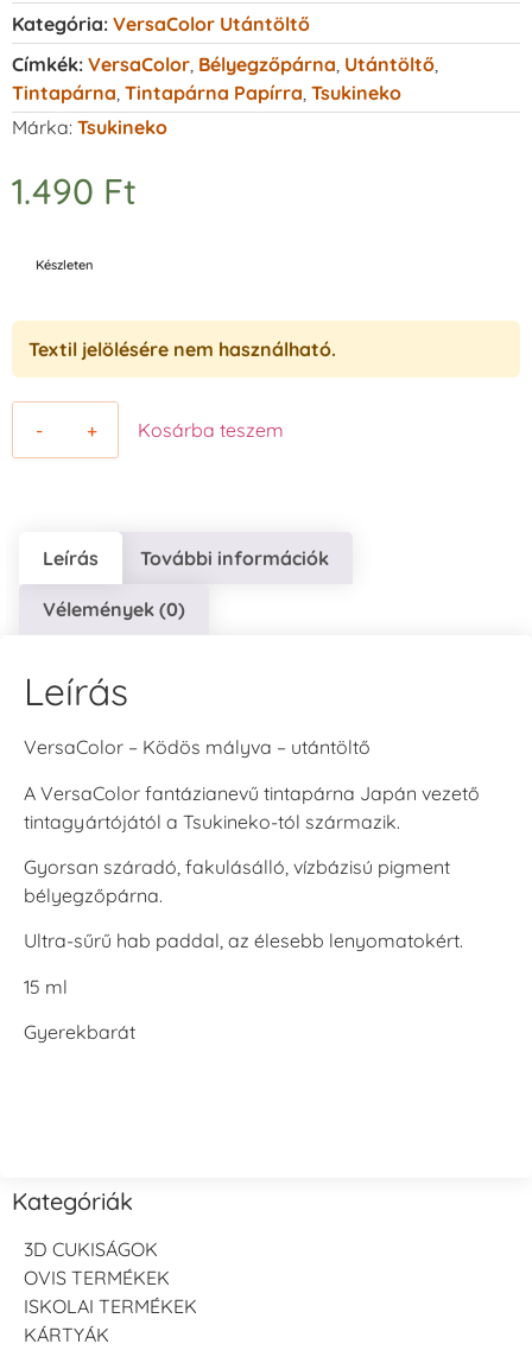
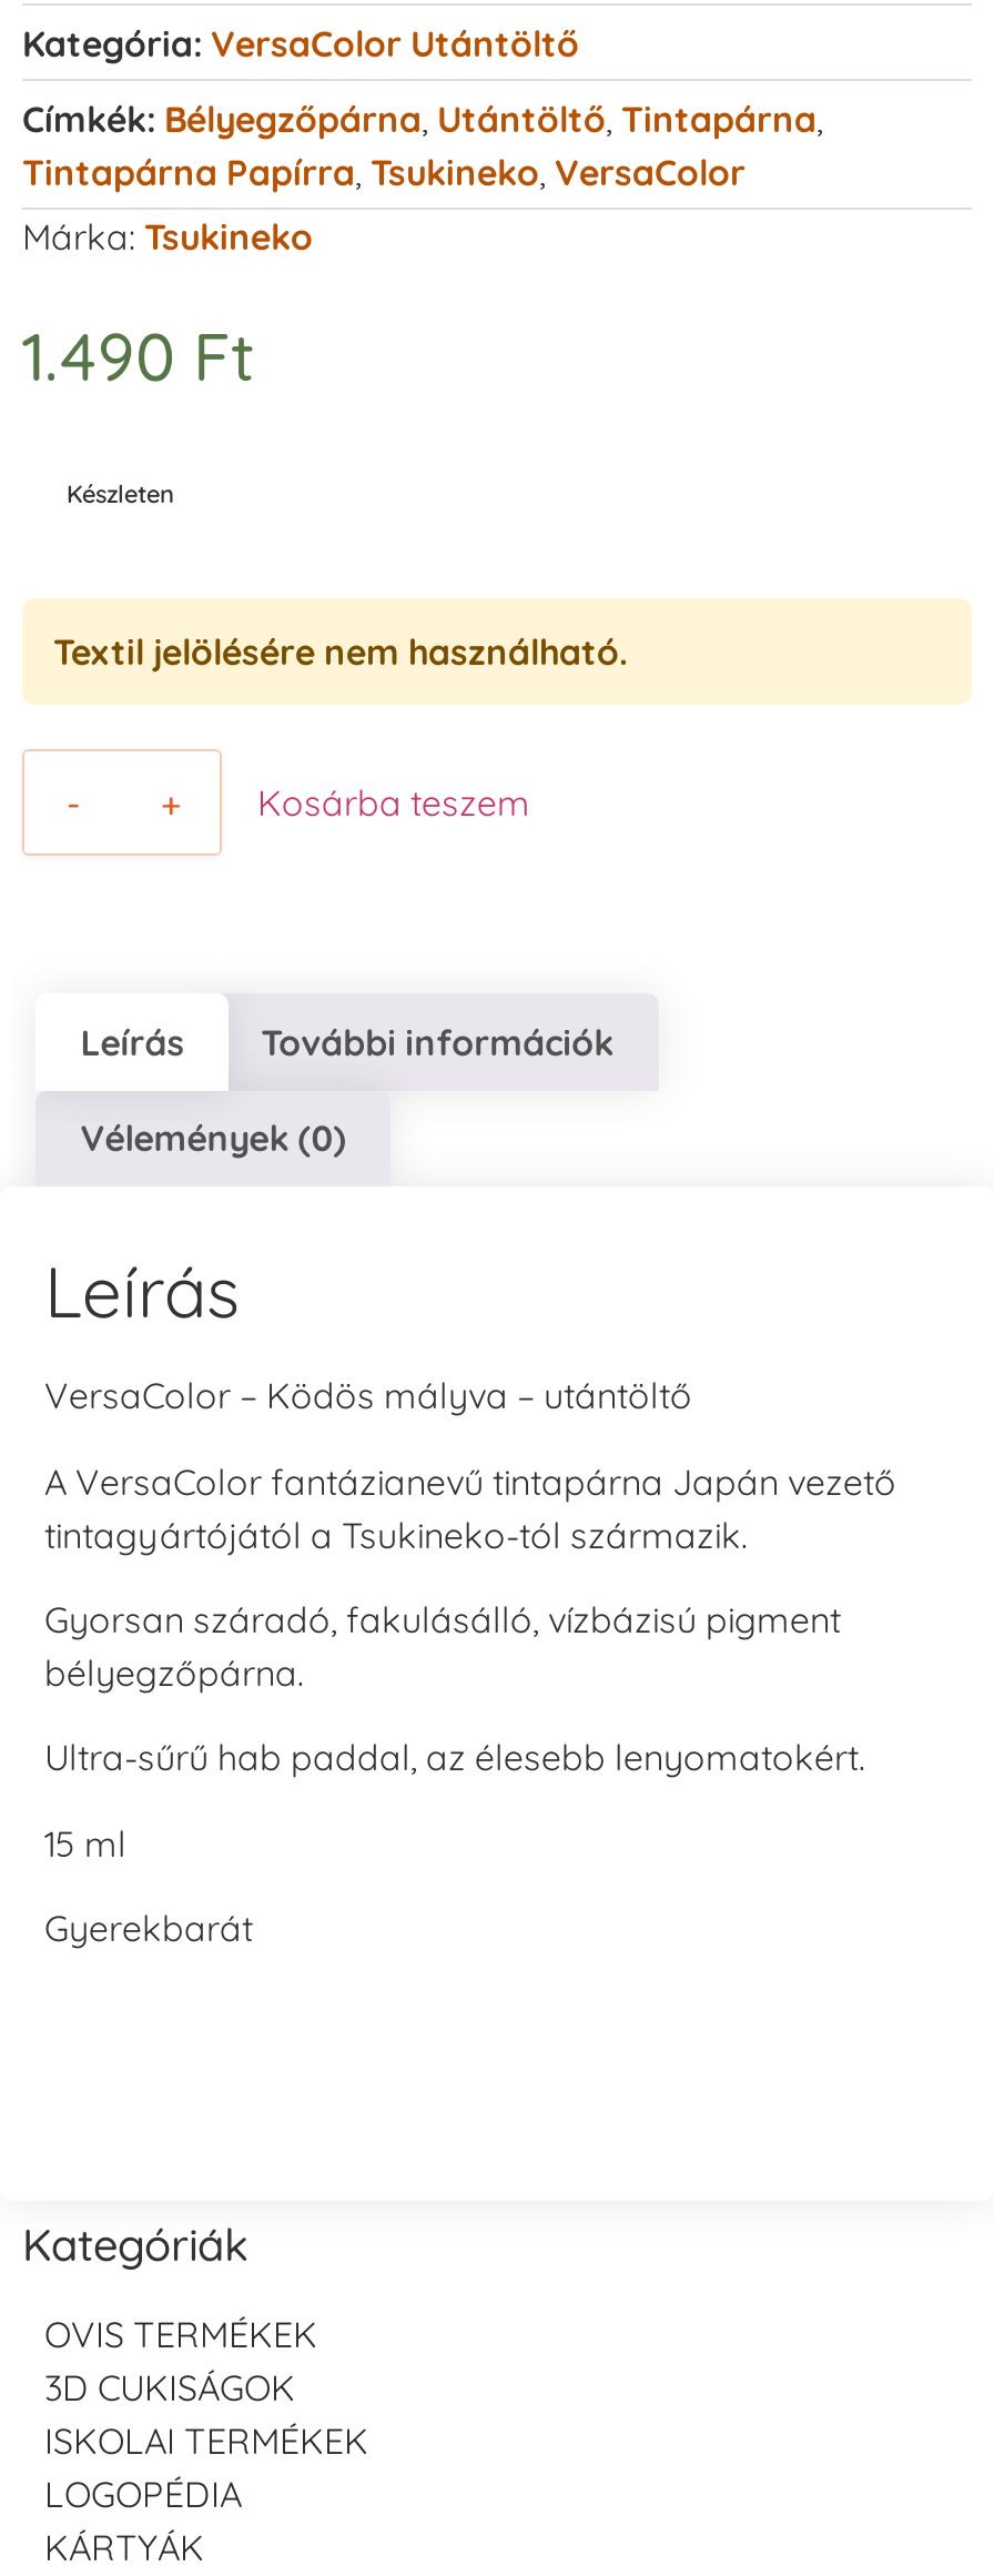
- Címkék: VersaColor, Bélyegzőpárna, Utántöltő,
- Tintapárna, Tintapárna Papírra, Tsukineko
+ Címkék: Bélyegzőpárna, Utántöltő, Tintapárna,
+ Tintapárna Papírra, Tsukineko, VersaColor

moved up: OVIS TERMÉKEK

+ LOGOPÉDIA
